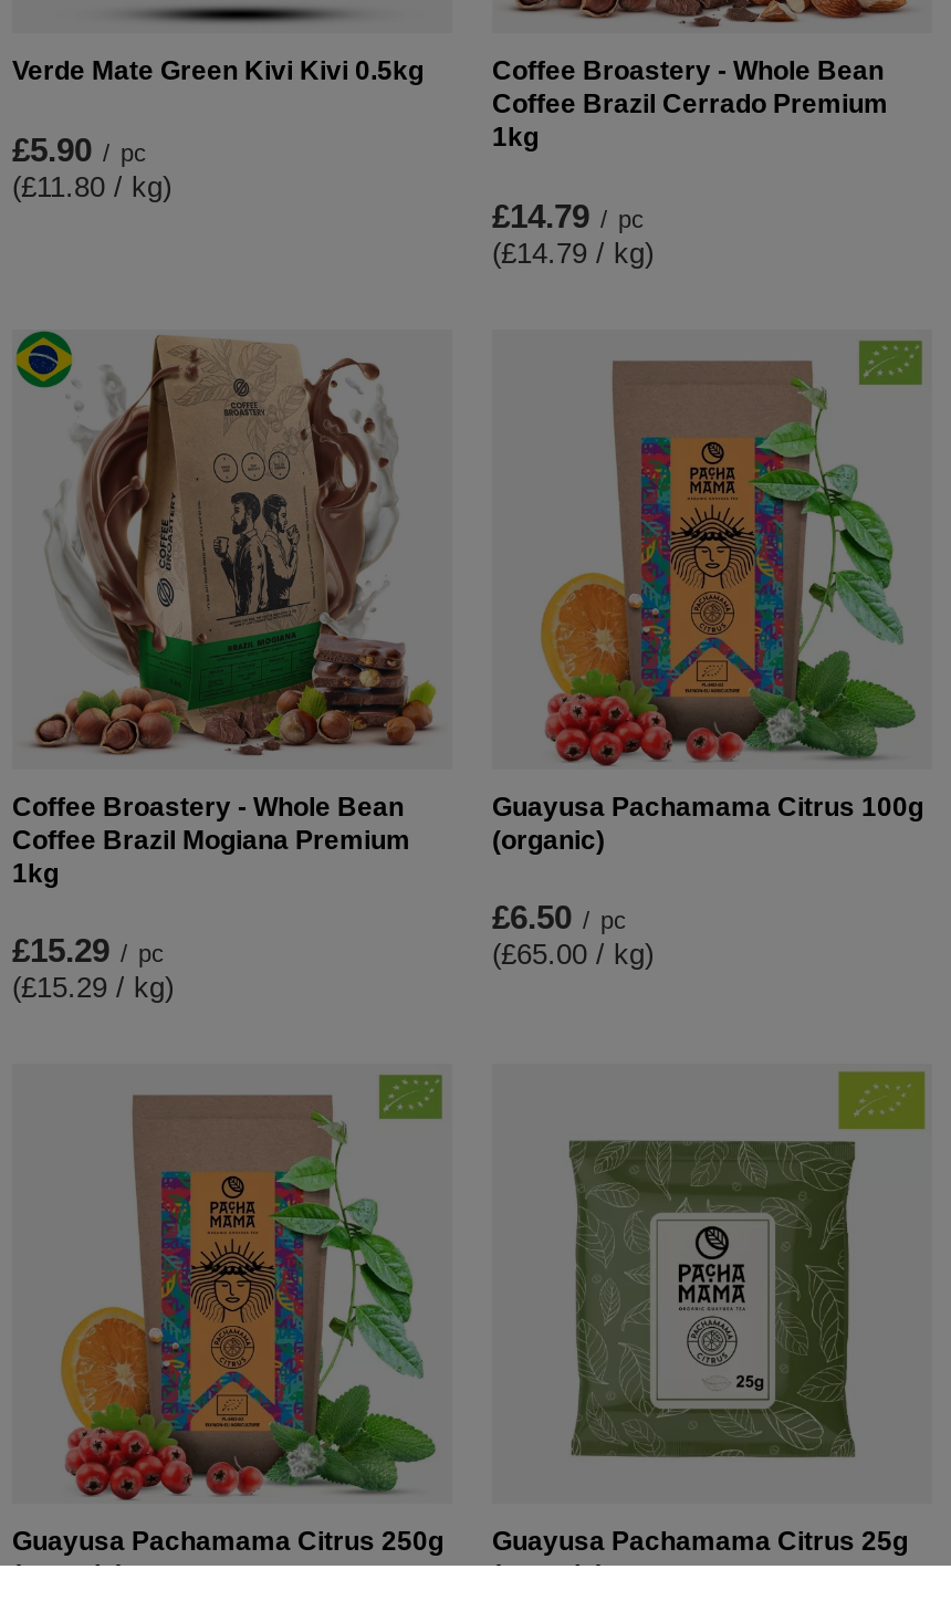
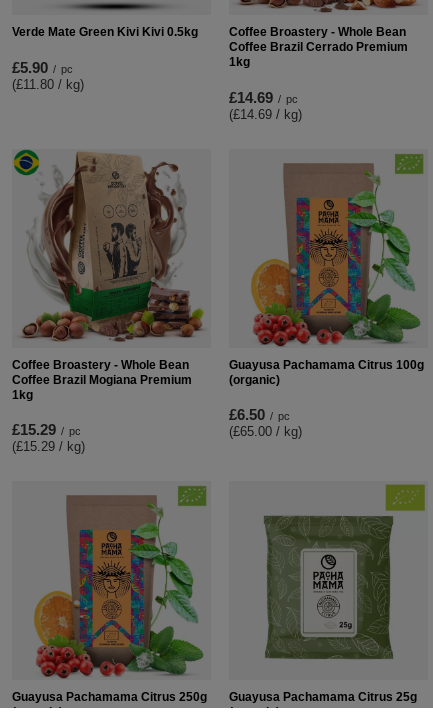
- £14.79 / pc
+ £14.69 / pc

- (£14.79 / kg)
+ (£14.69 / kg)
